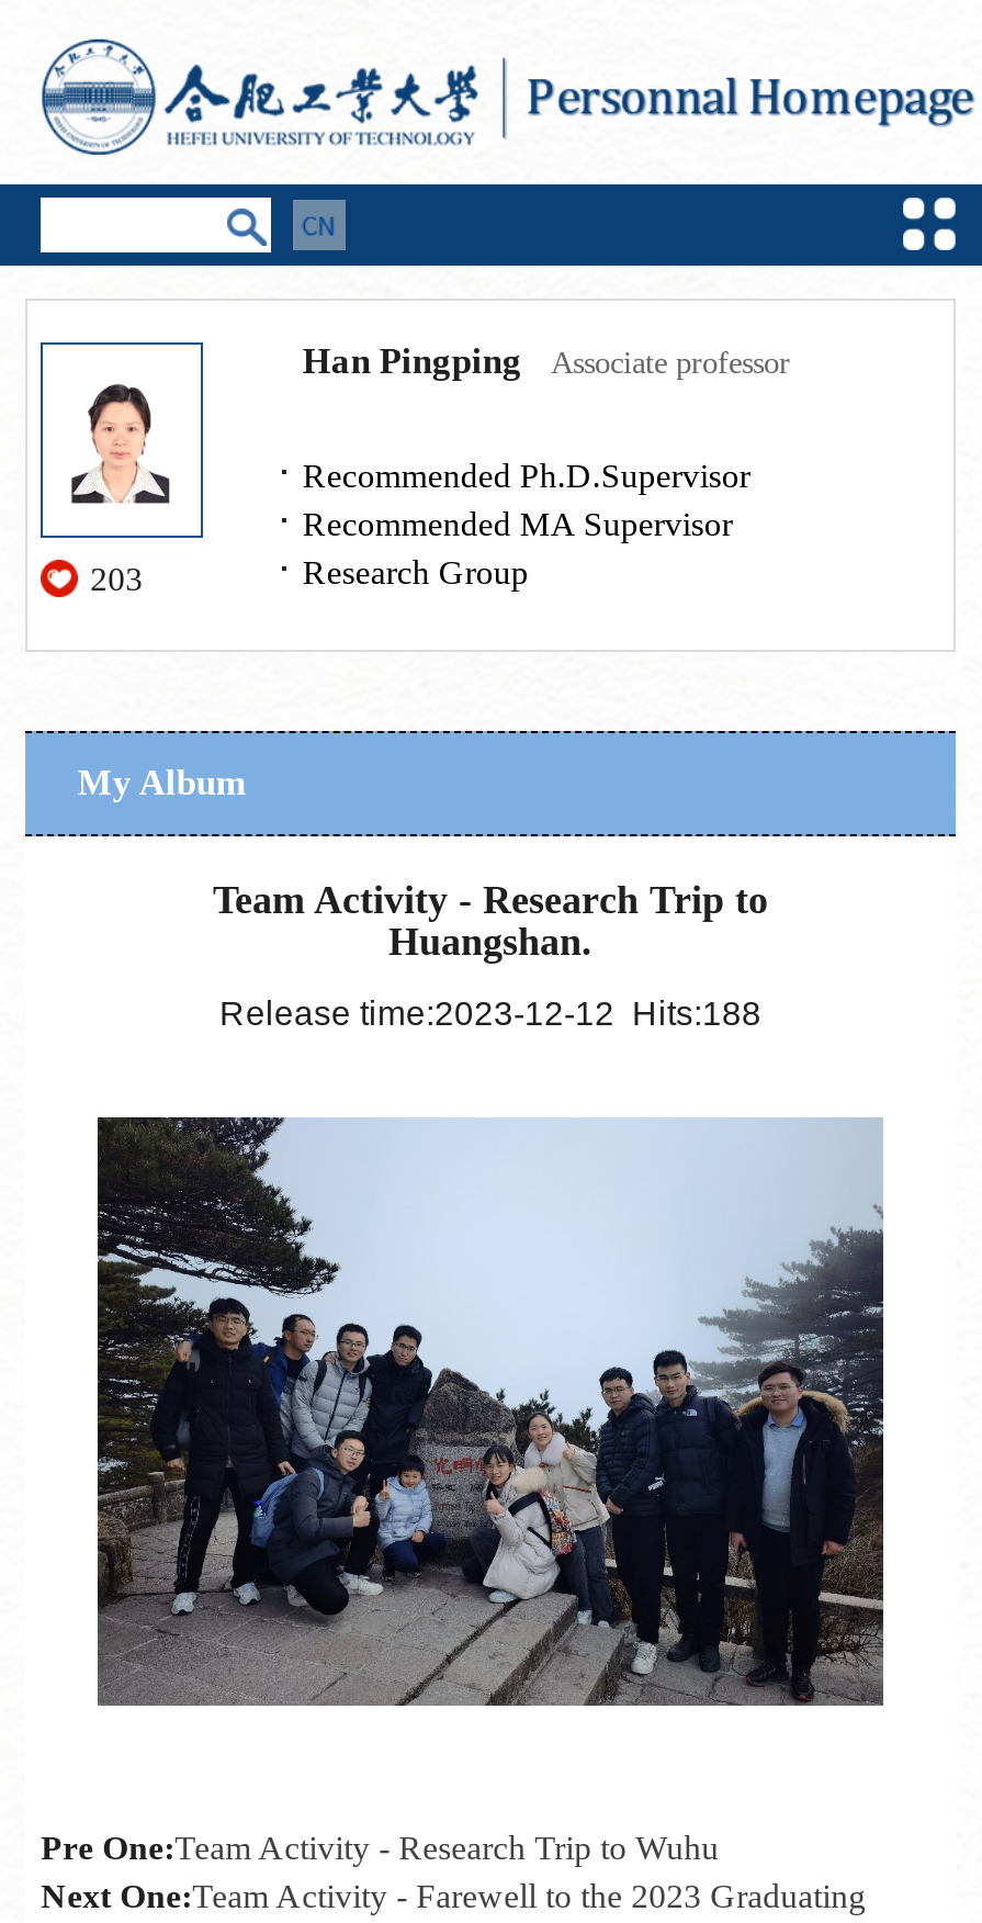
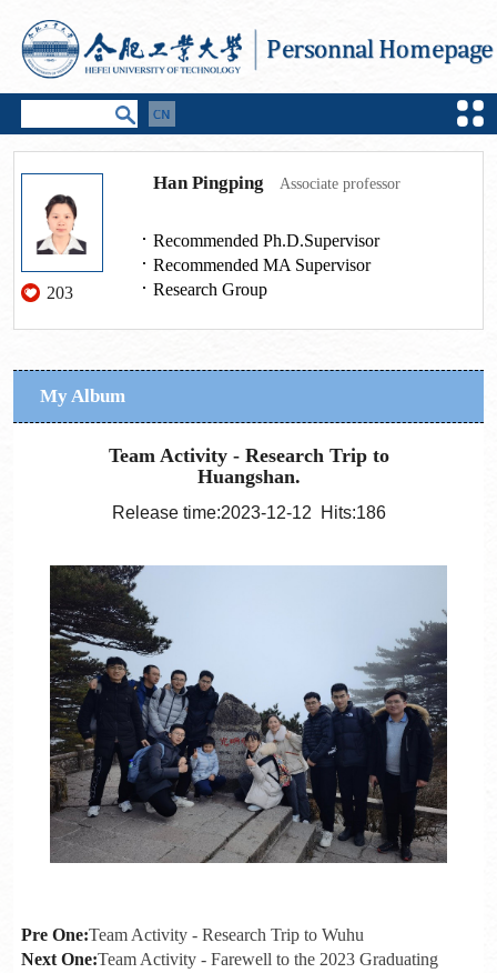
- Release time:2023-12-12 Hits:188
+ Release time:2023-12-12 Hits:186
